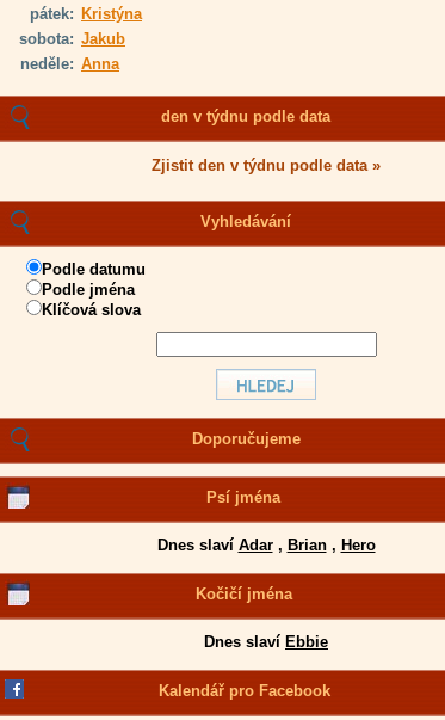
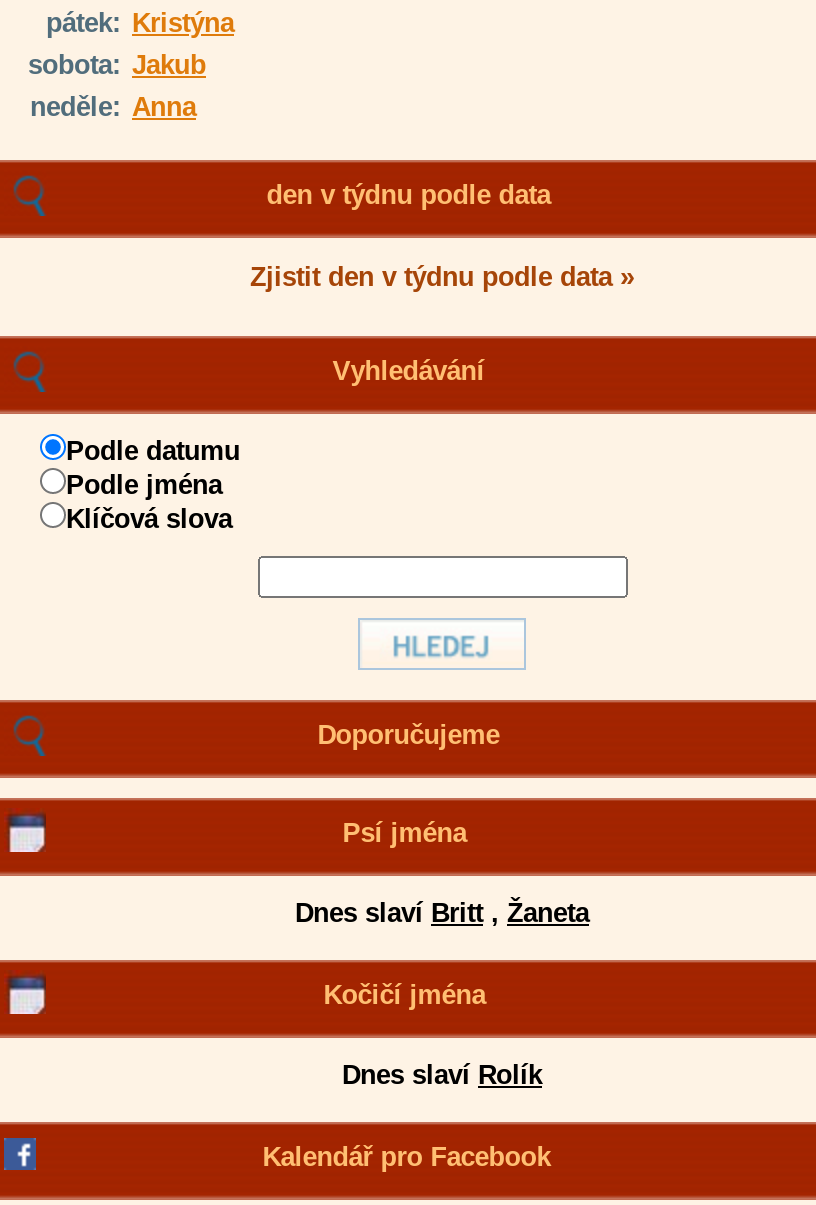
- Dnes slaví Adar, Brian, Hero
+ Dnes slaví Britt, Žaneta

- Dnes slaví Ebbie
+ Dnes slaví Rolík
